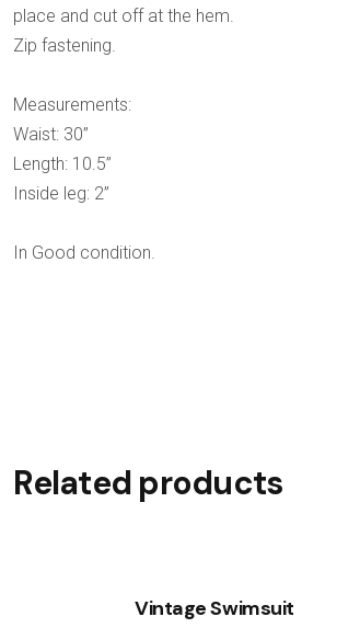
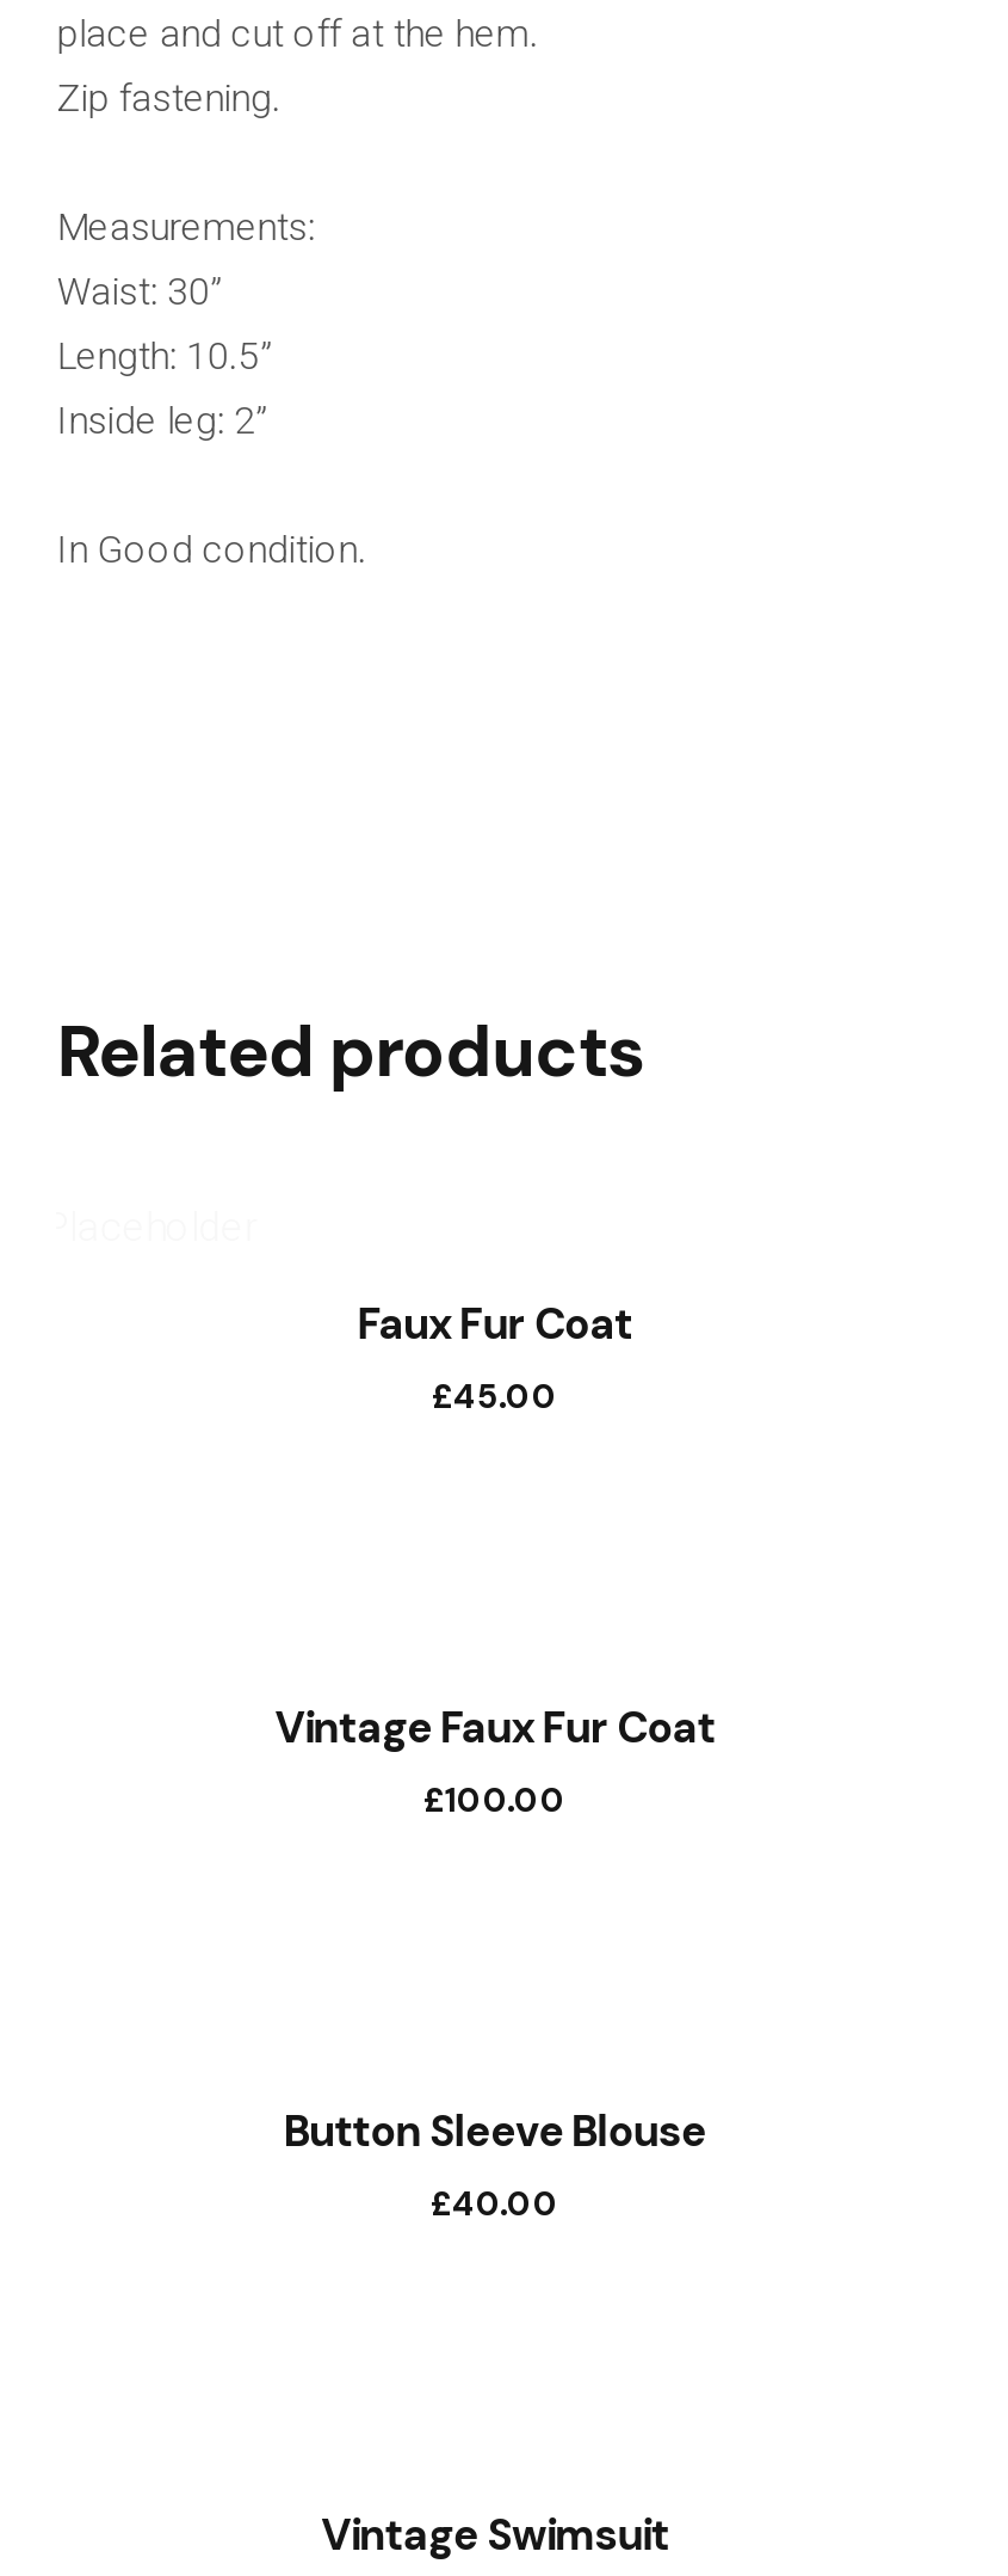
+ Vintage Faux Fur Coat
+ £100.00

+ Button Sleeve Blouse
+ £40.00

+ Faux Fur Coat
+ £45.00
